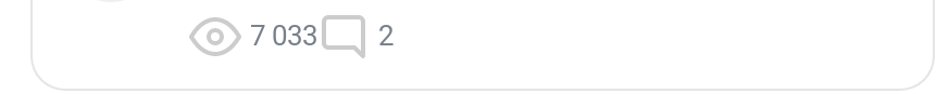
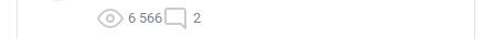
- 7 033 2
+ 6 566 2
